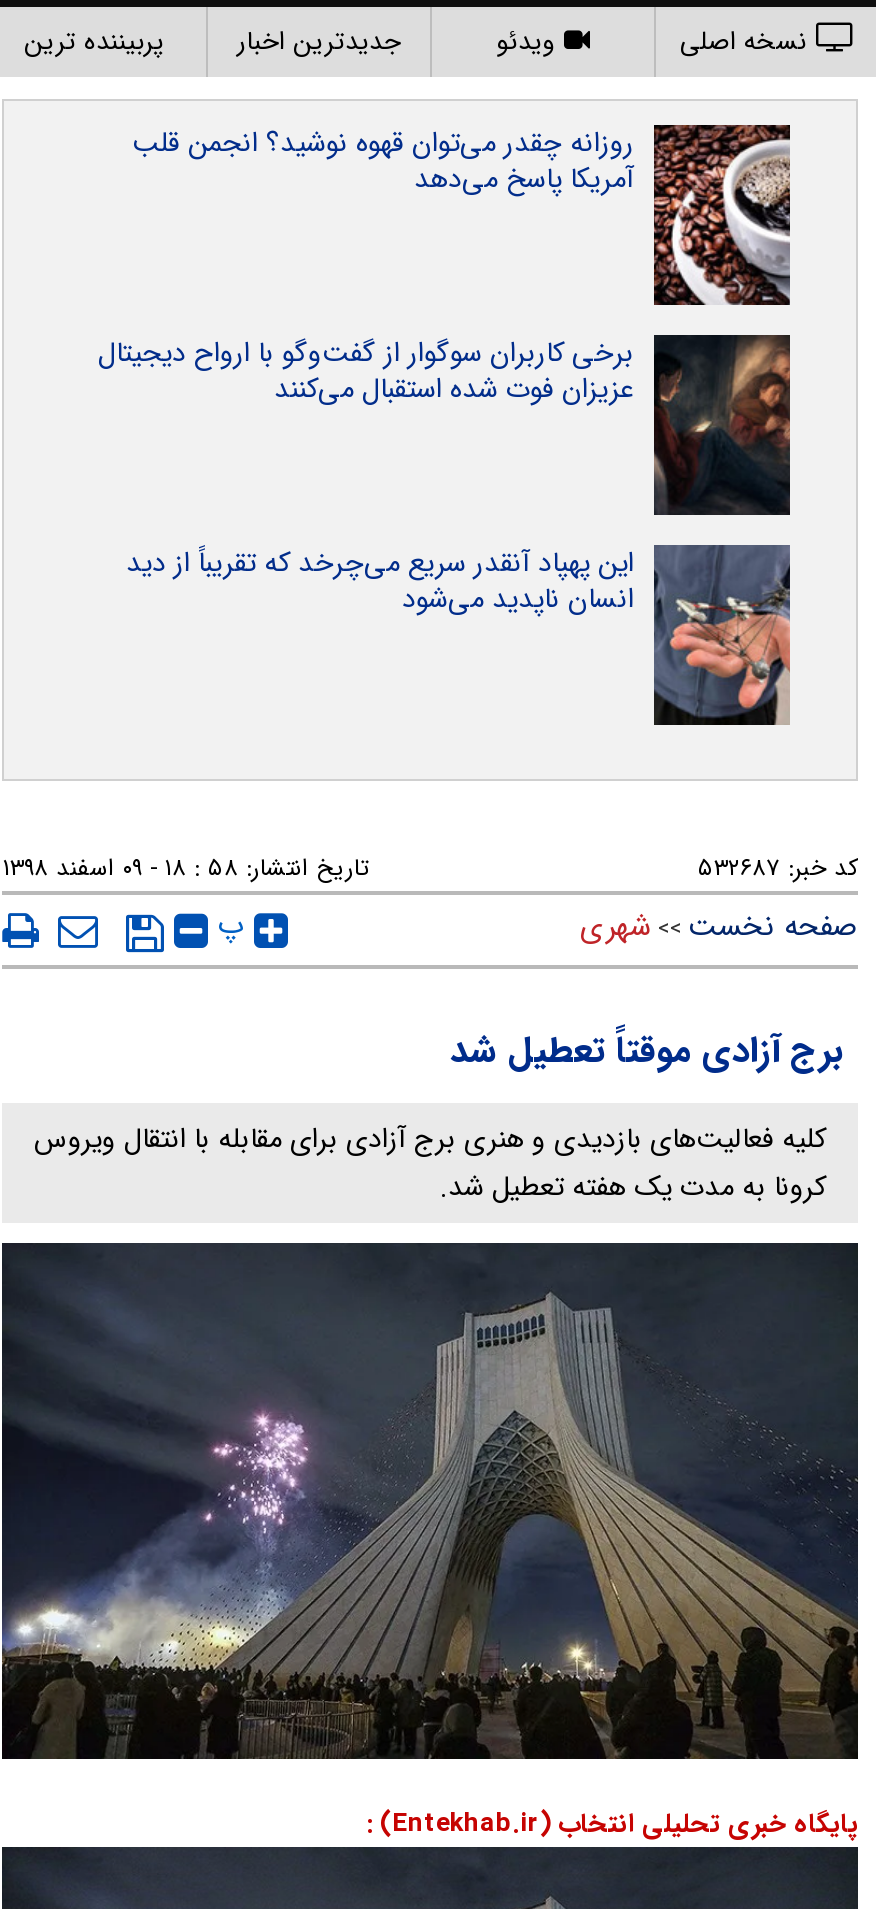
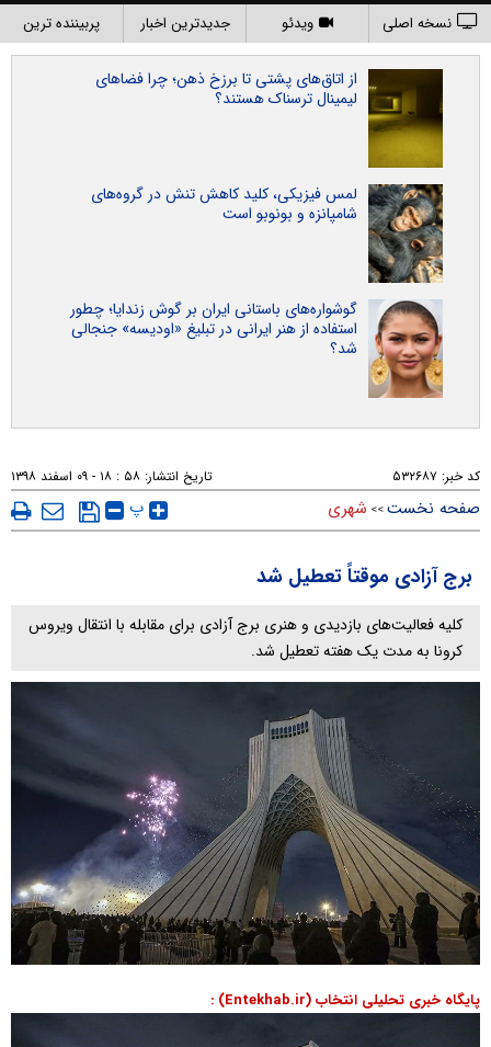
- [image]
- روزانه چقدر می‌توان قهوه نوشید؟ انجمن قلب
- آمریکا پاسخ می‌دهد
+ [image]
+ از اتاق‌های پشتی تا برزخ ذهن؛ چرا فضاهای
+ لیمینال ترسناک هستند؟

- [image]
- برخی کاربران سوگوار از گفت‌وگو با ارواح دیجیتال
- عزیزان فوت شده استقبال می‌کنند
+ [image]
+ لمس فیزیکی، کلید کاهش تنش در گروه‌های
+ شامپانزه و بونوبو است

- [image]
- این پهپاد آنقدر سریع می‌چرخد که تقریباً از دید
- انسان ناپدید می‌شود
+ [image]
+ گوشواره‌های باستانی ایران بر گوش زندایا؛ چطور
+ استفاده از هنر ایرانی در تبلیغ «اودیسه» جنجالی
+ شد؟
